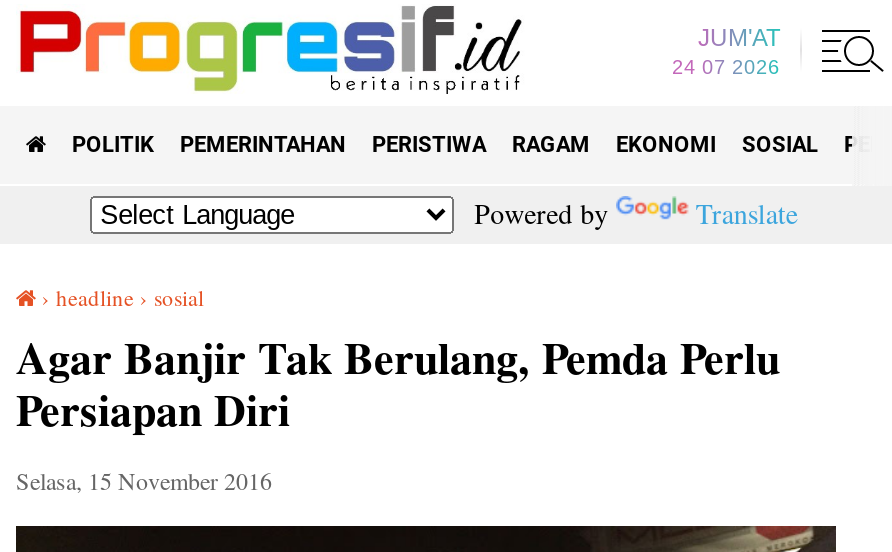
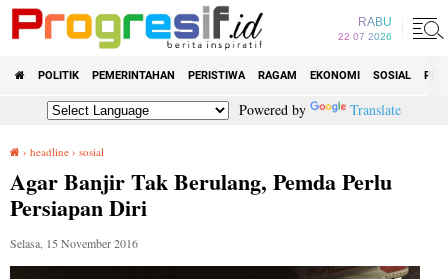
- JUM'AT
- 24 07 2026
+ RABU
+ 22 07 2026
